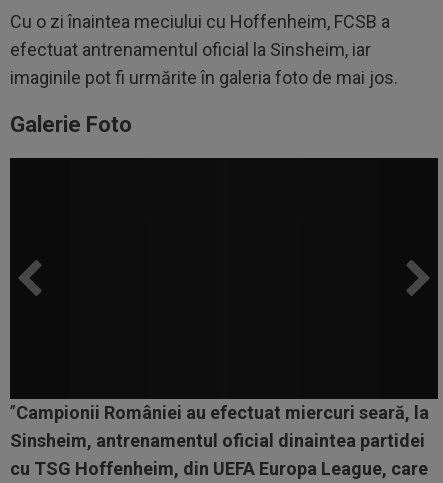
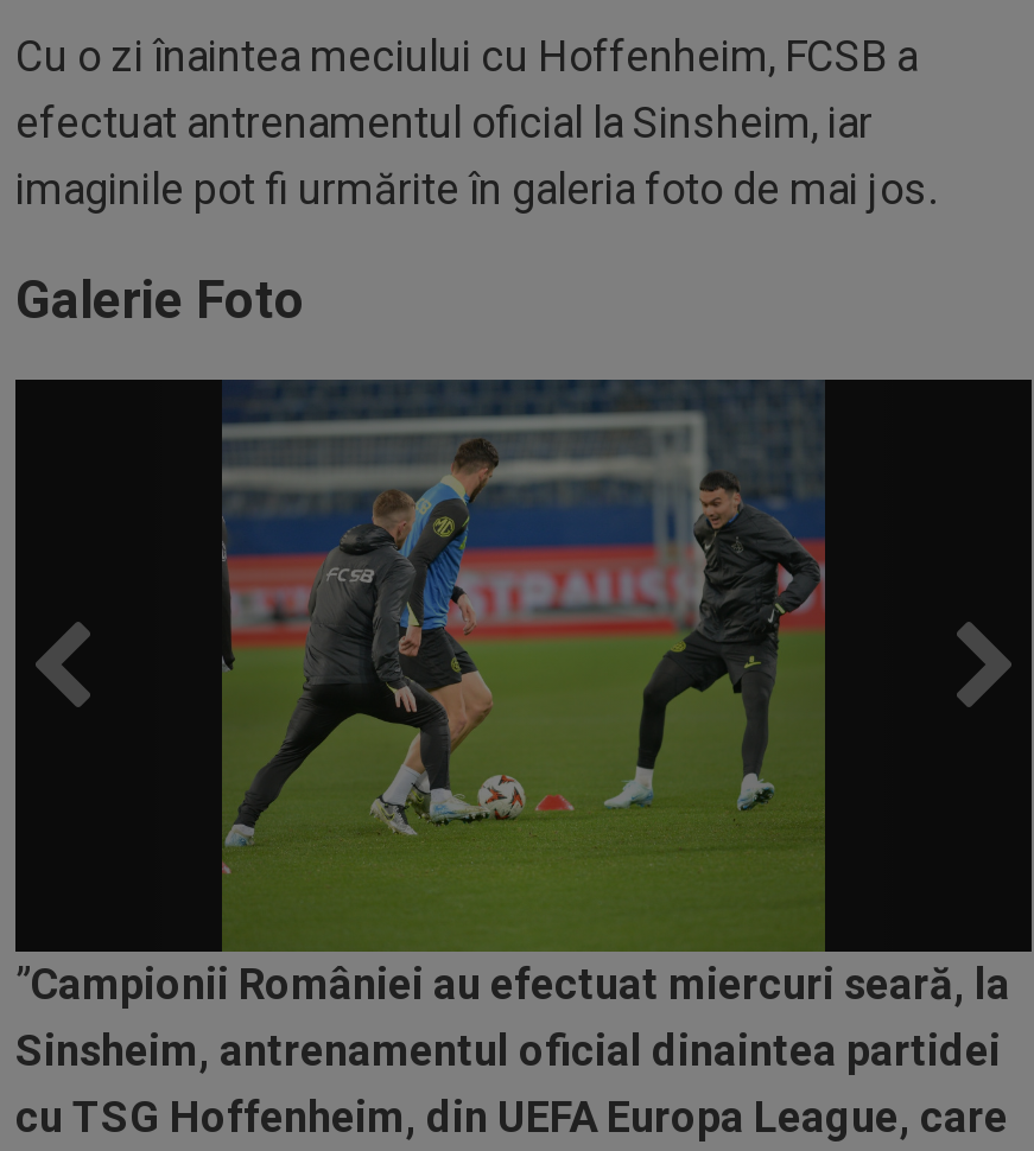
+ [image]
